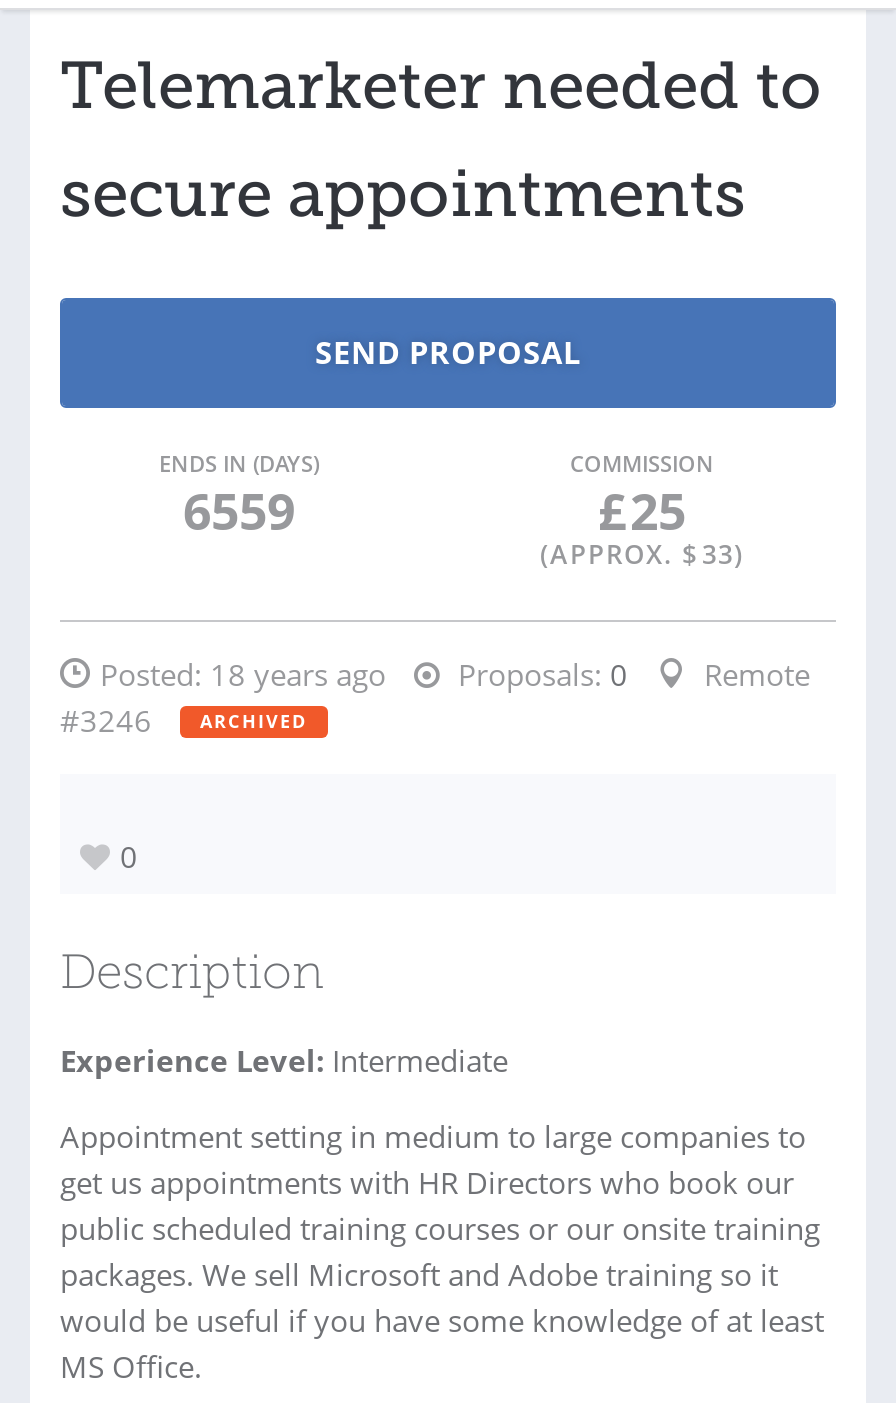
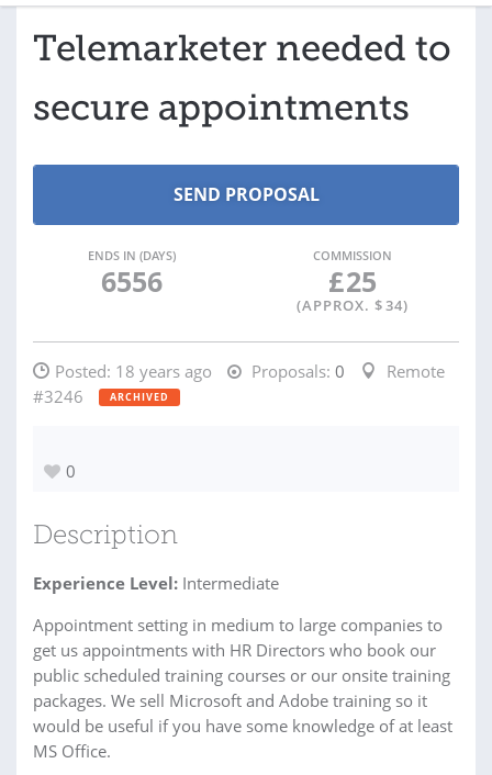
- 6559
+ 6556

- (APPROX. $ 33)
+ (APPROX. $ 34)
